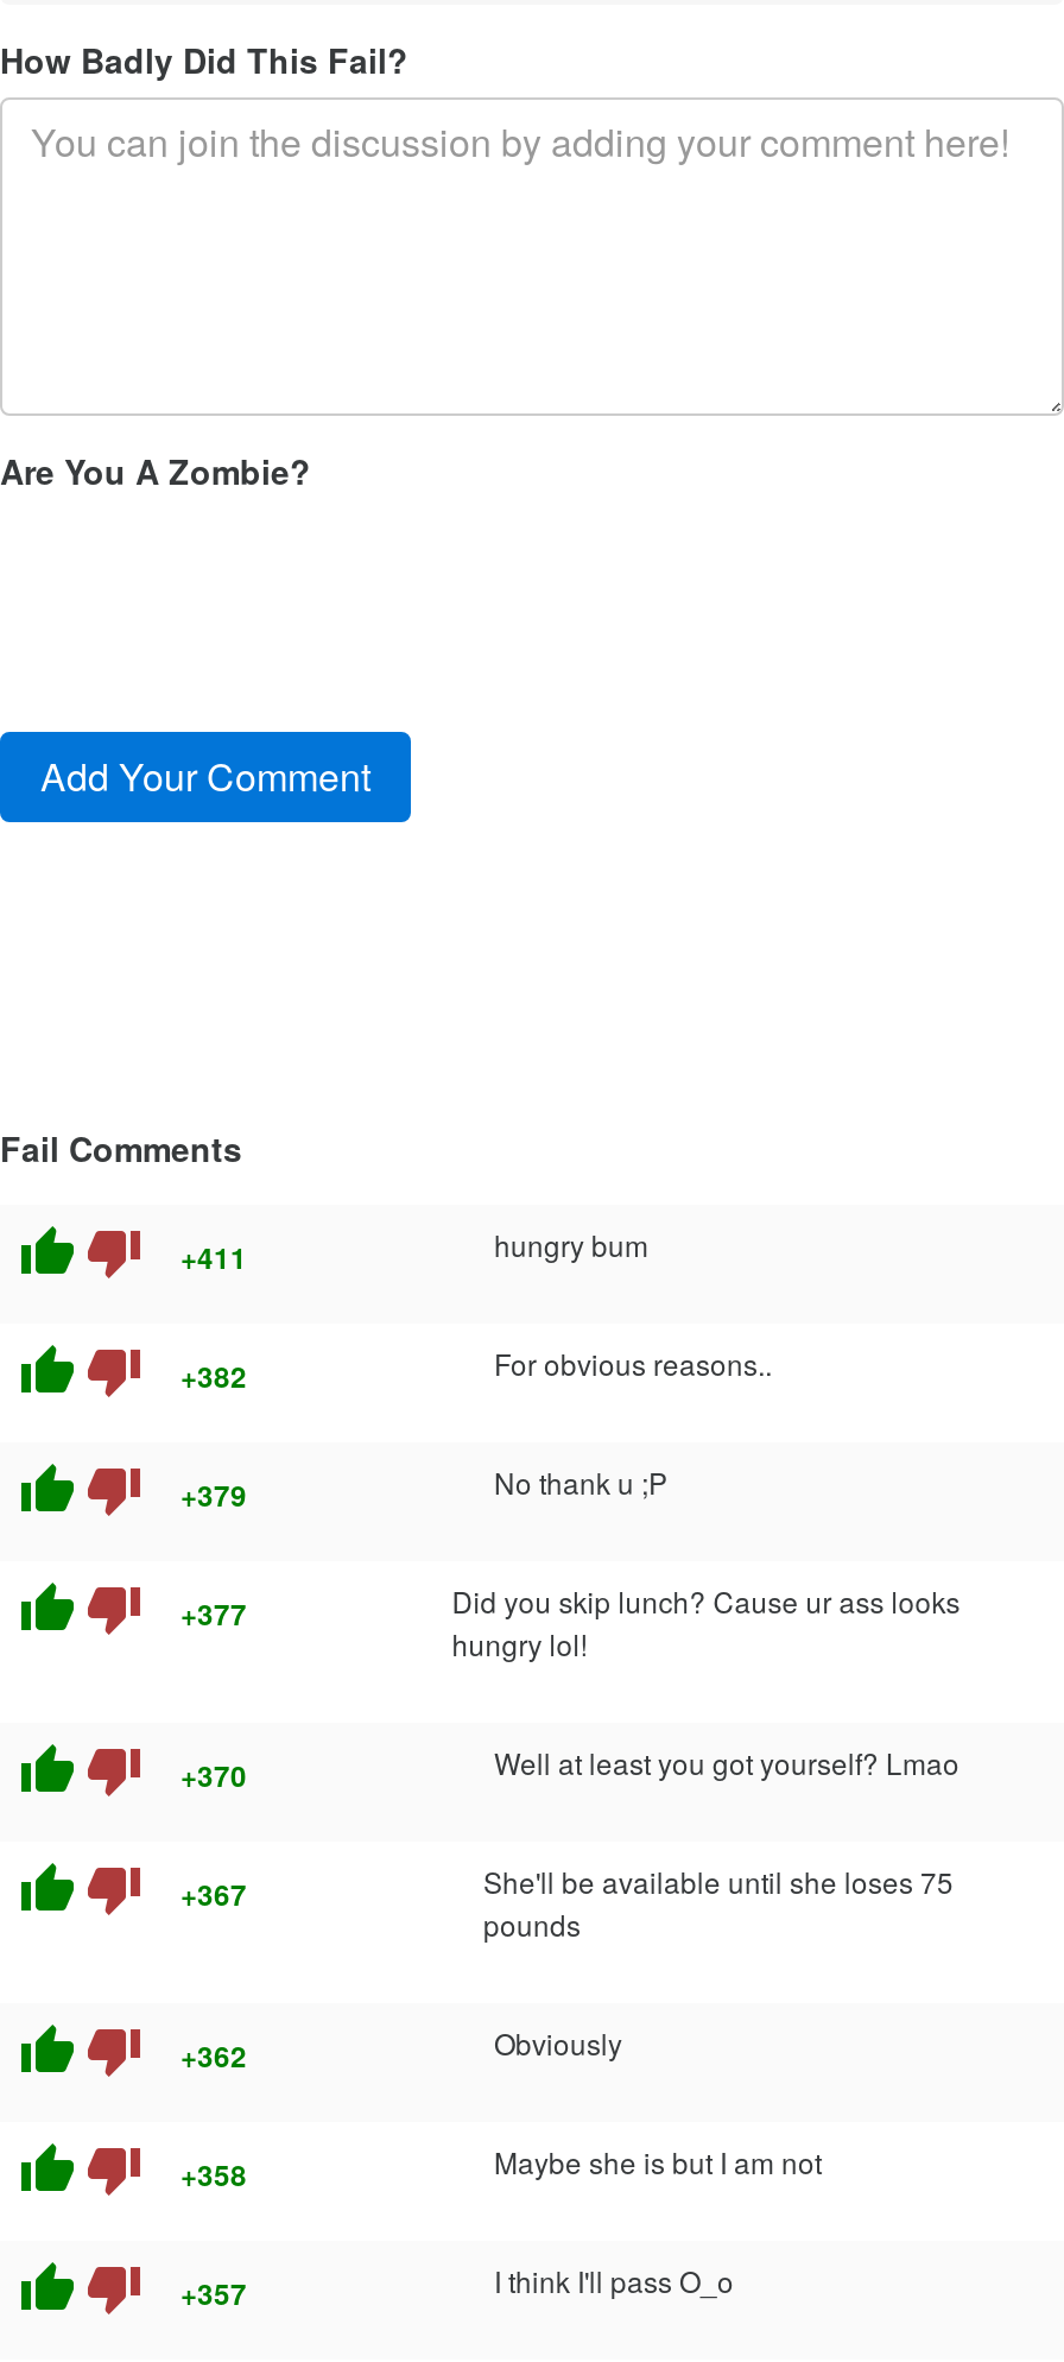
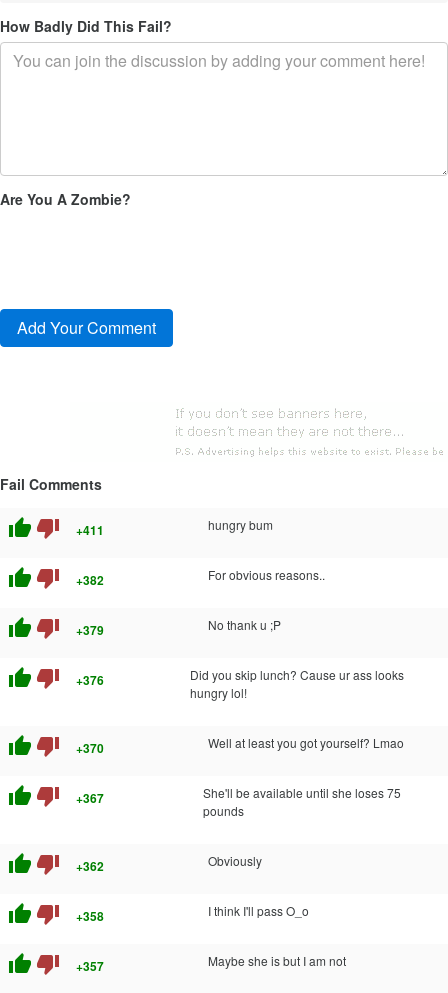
- +377
+ +376

moved down: Maybe she is but I am not

moved up: I think I'll pass O_o
